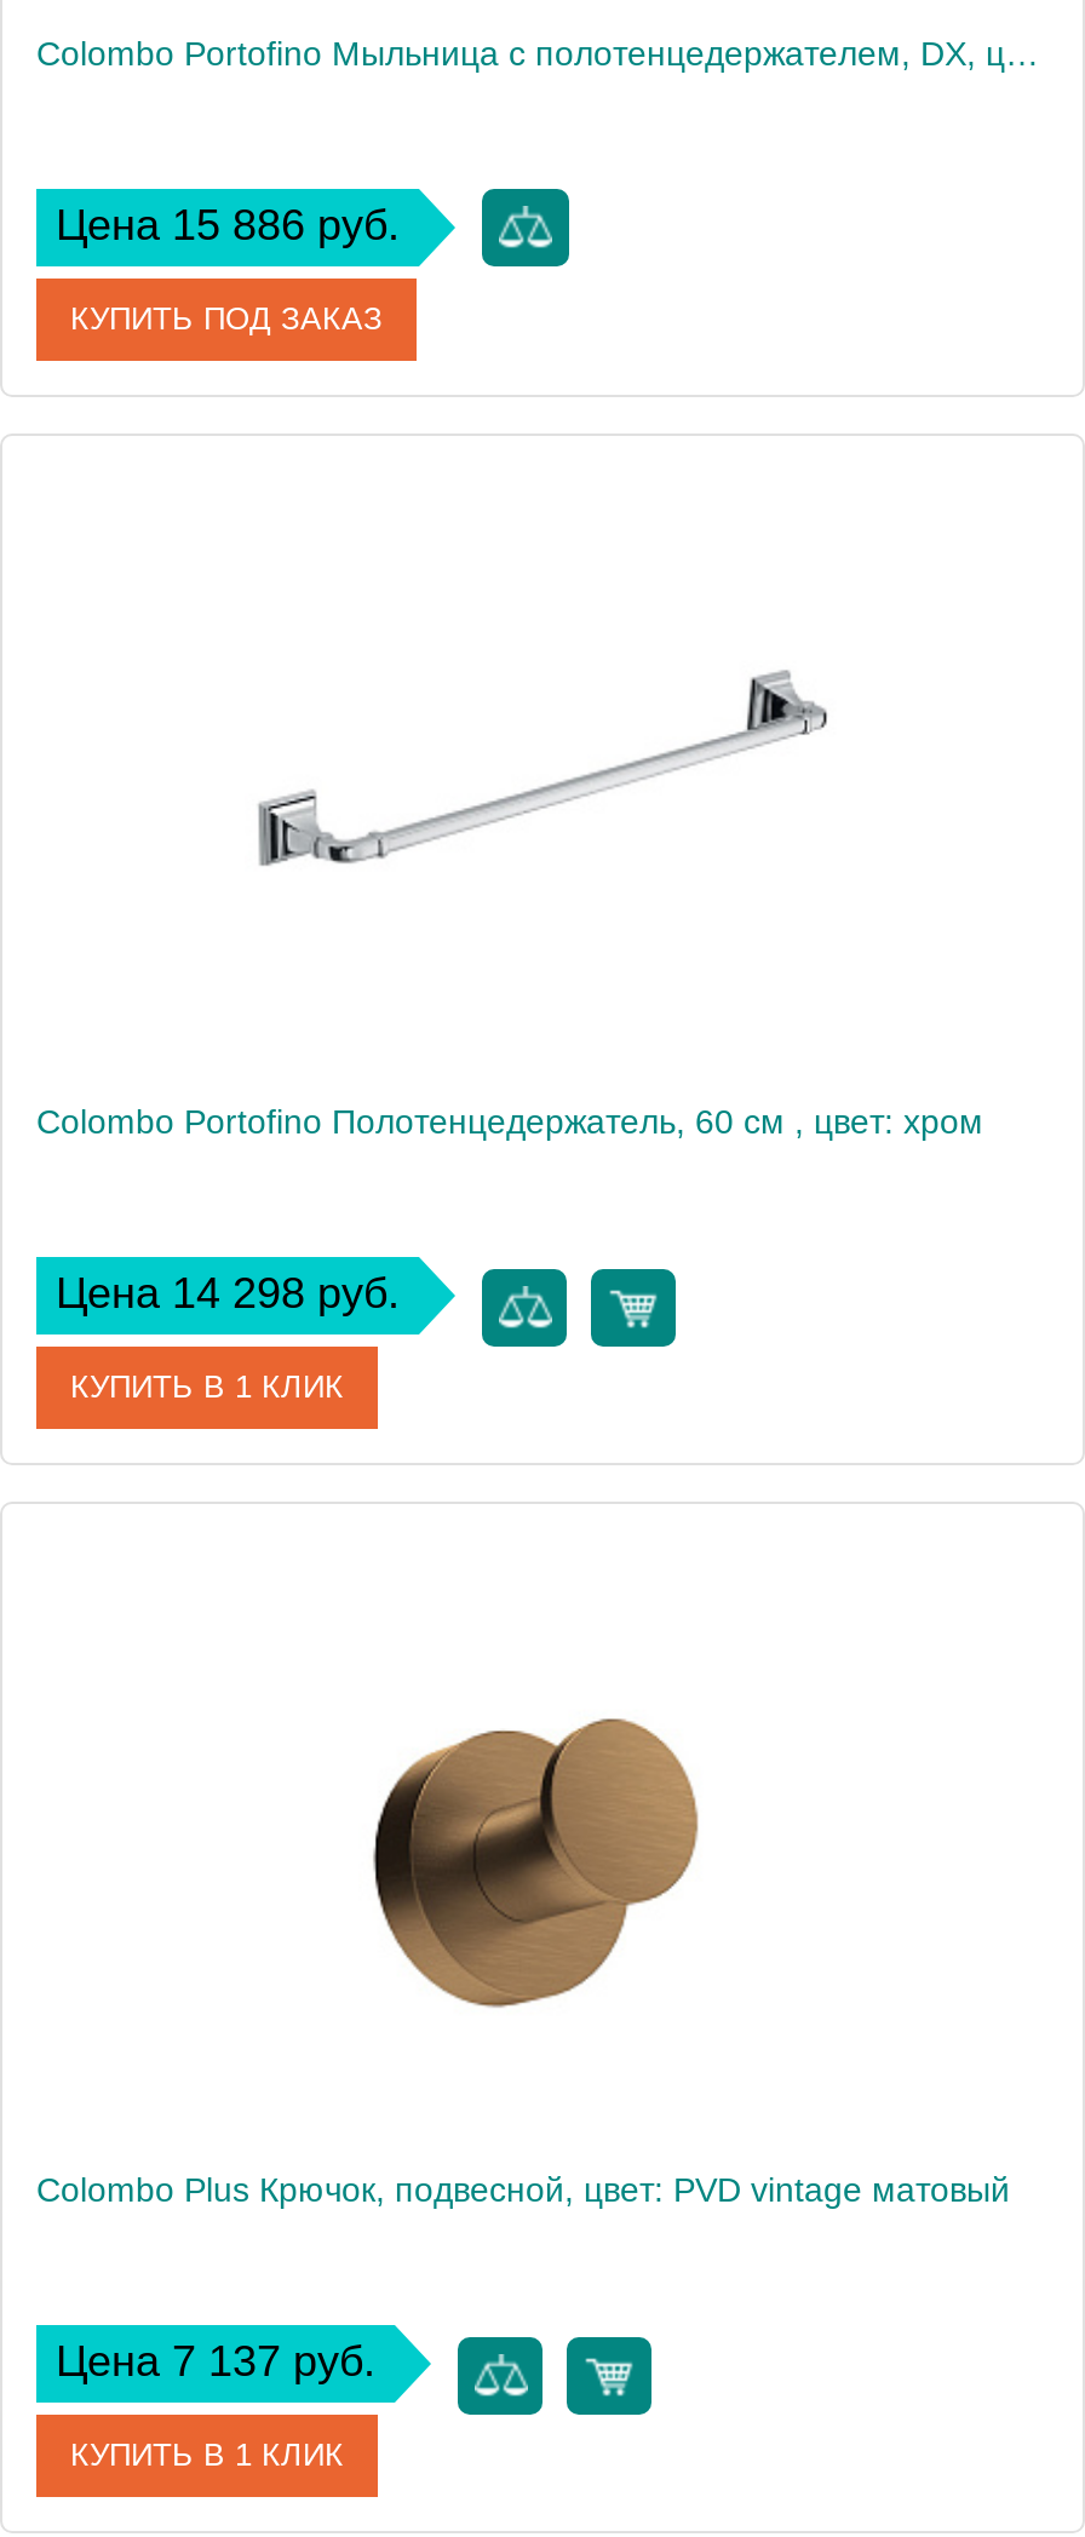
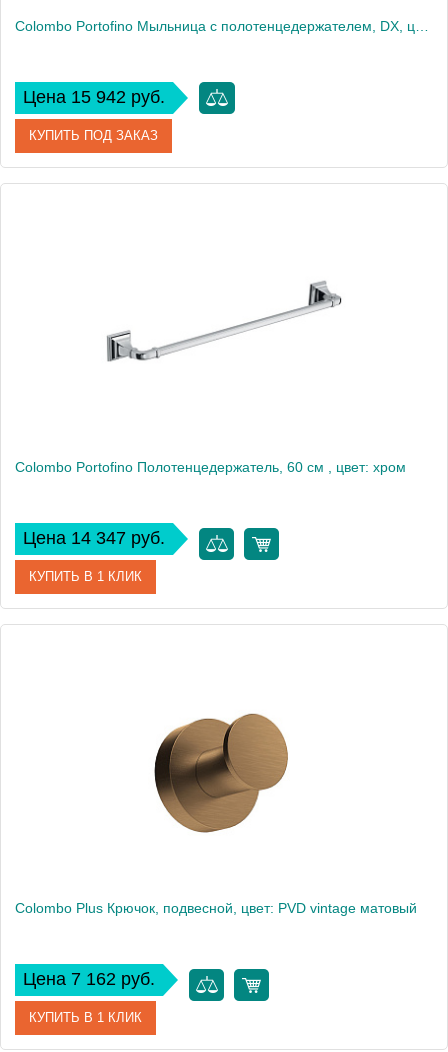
- Цена 15 886 руб.
+ Цена 15 942 руб.

- Цена 14 298 руб.
+ Цена 14 347 руб.

- Цена 7 137 руб.
+ Цена 7 162 руб.
